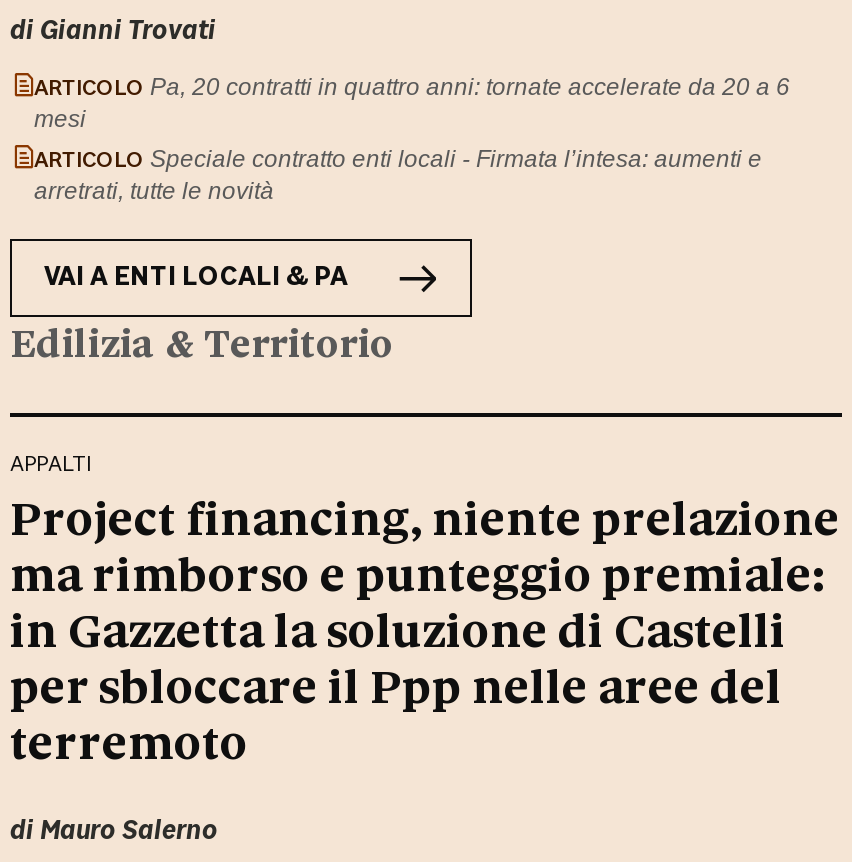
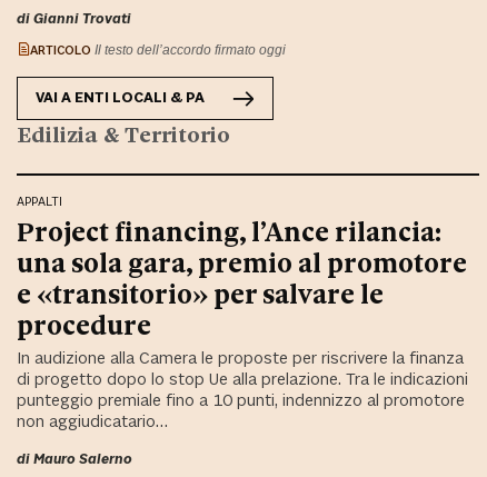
- ARTICOLO Pa, 20 contratti in quattro anni: tornate accelerate da 20 a 6
- mesi
- ARTICOLO Speciale contratto enti locali - Firmata l’intesa: aumenti e
- arretrati, tutte le novità
+ ARTICOLO Il testo dell’accordo firmato oggi

moved up: VAI A ENTI LOCALI & PA | Edilizia & Territorio | APPALTI

- Project financing, niente prelazione
- ma rimborso e punteggio premiale:
- in Gazzetta la soluzione di Castelli
- per sbloccare il Ppp nelle aree del
- terremoto
+ Project financing, l’Ance rilancia:
+ una sola gara, premio al promotore
+ e «transitorio» per salvare le
+ procedure
+ In audizione alla Camera le proposte per riscrivere la finanza
+ di progetto dopo lo stop Ue alla prelazione. Tra le indicazioni
+ punteggio premiale fino a 10 punti, indennizzo al promotore
+ non aggiudicatario…
